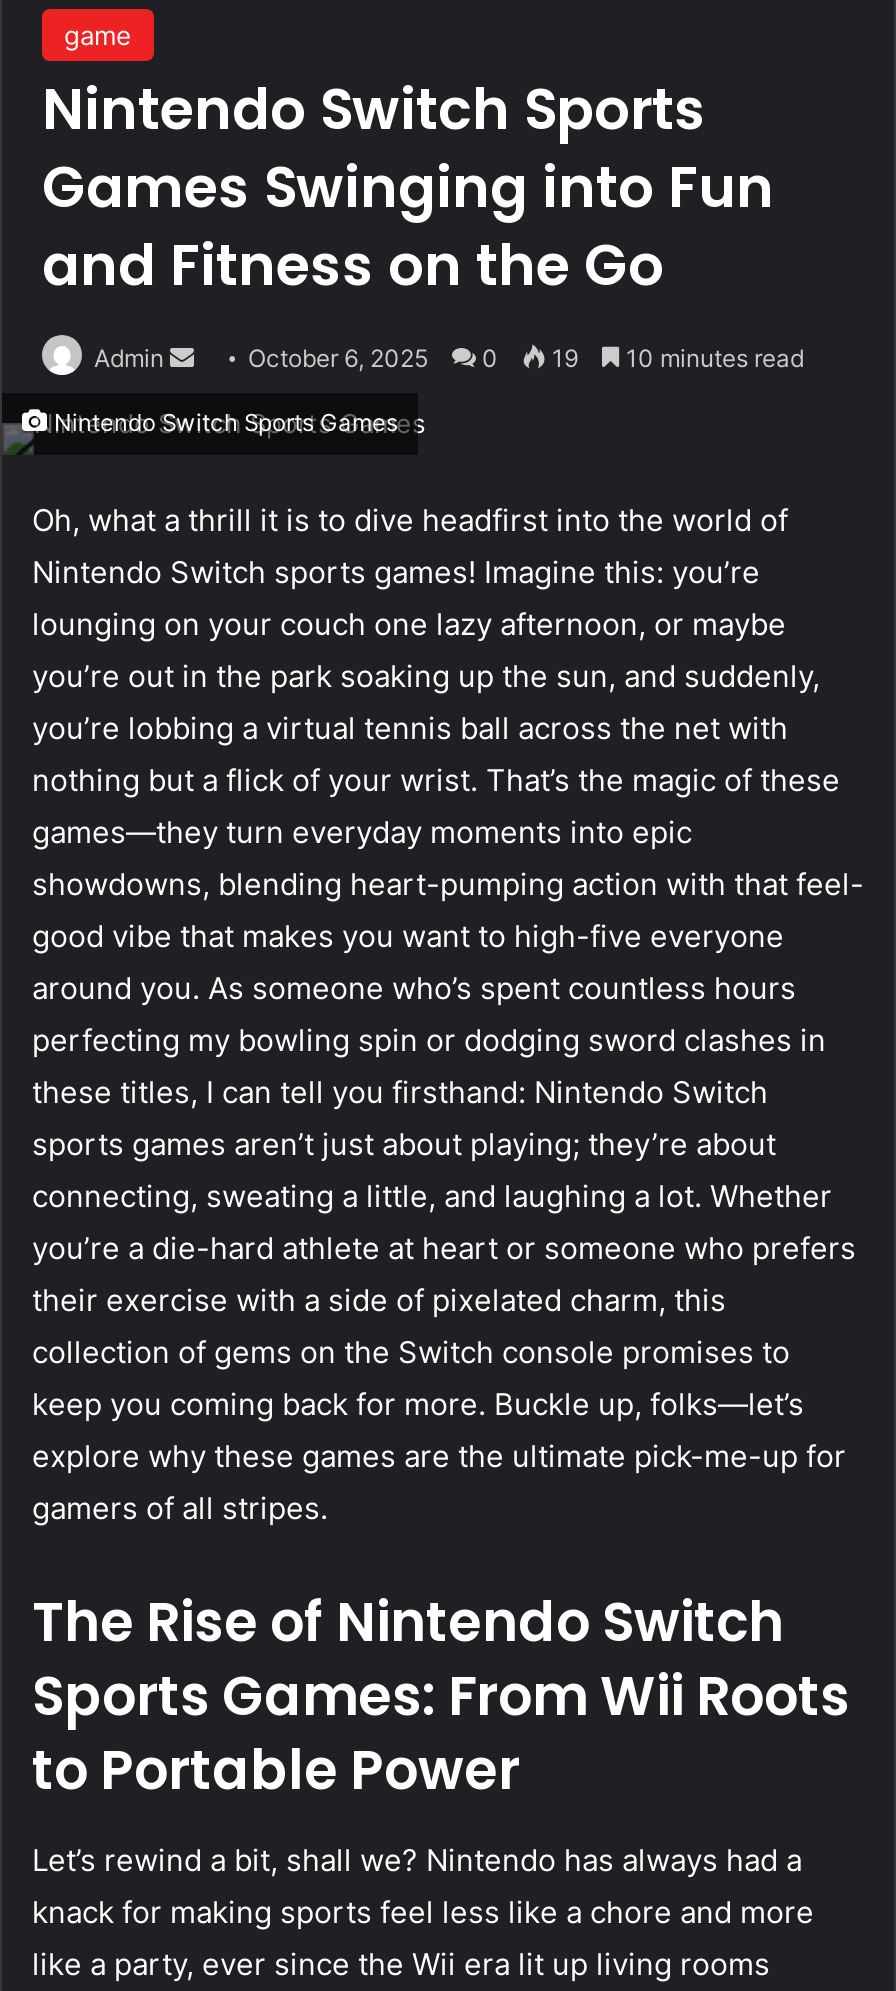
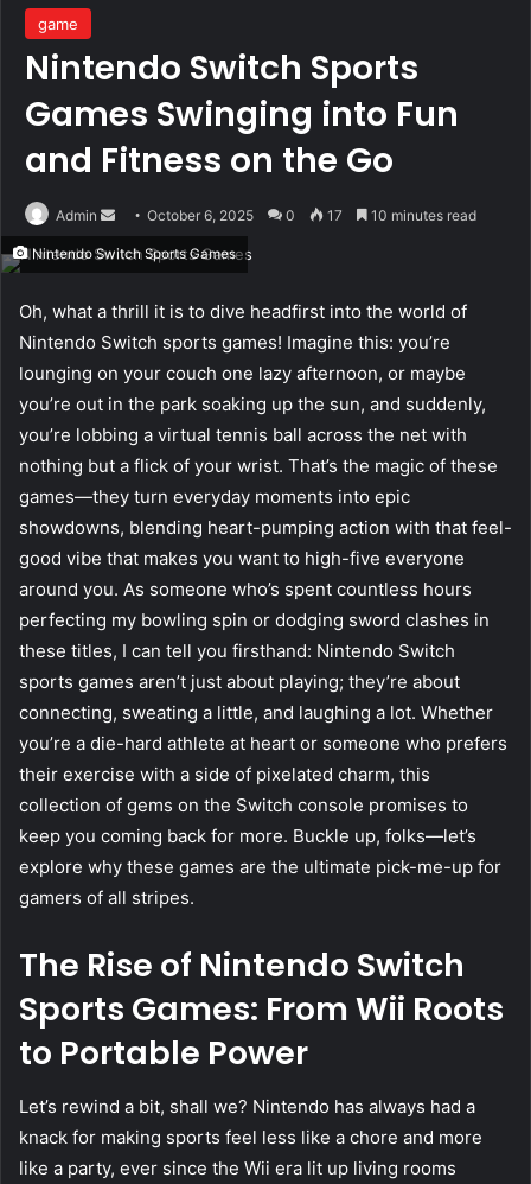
- 19
+ 17
